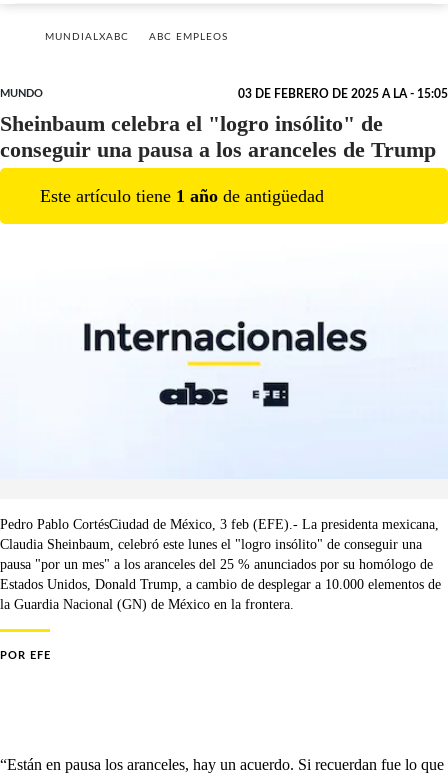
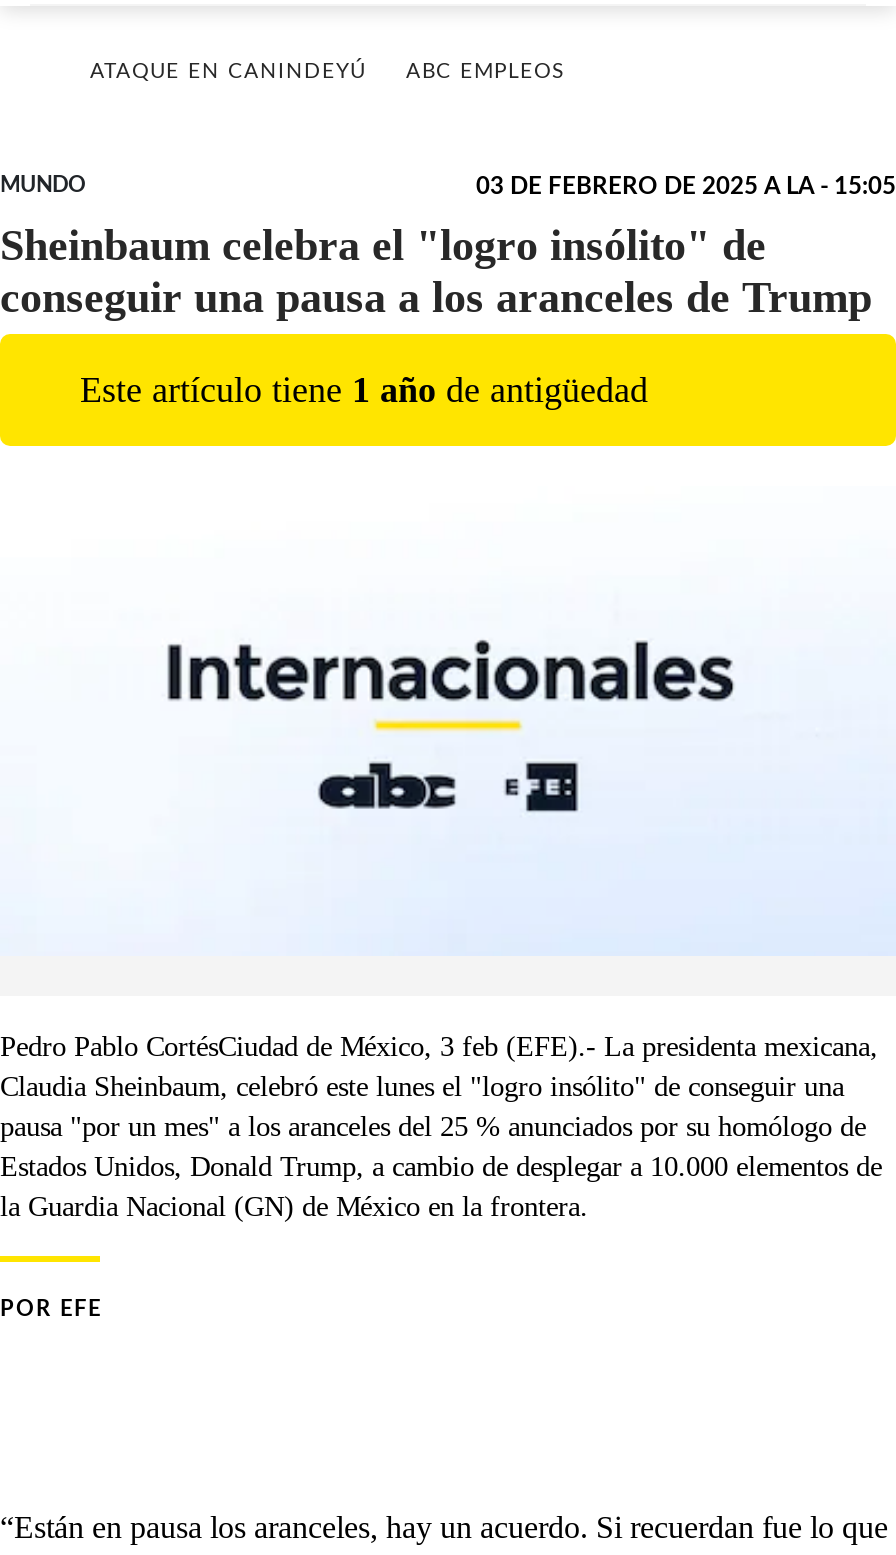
- MUNDIALXABC
+ ATAQUE EN CANINDEYÚ
